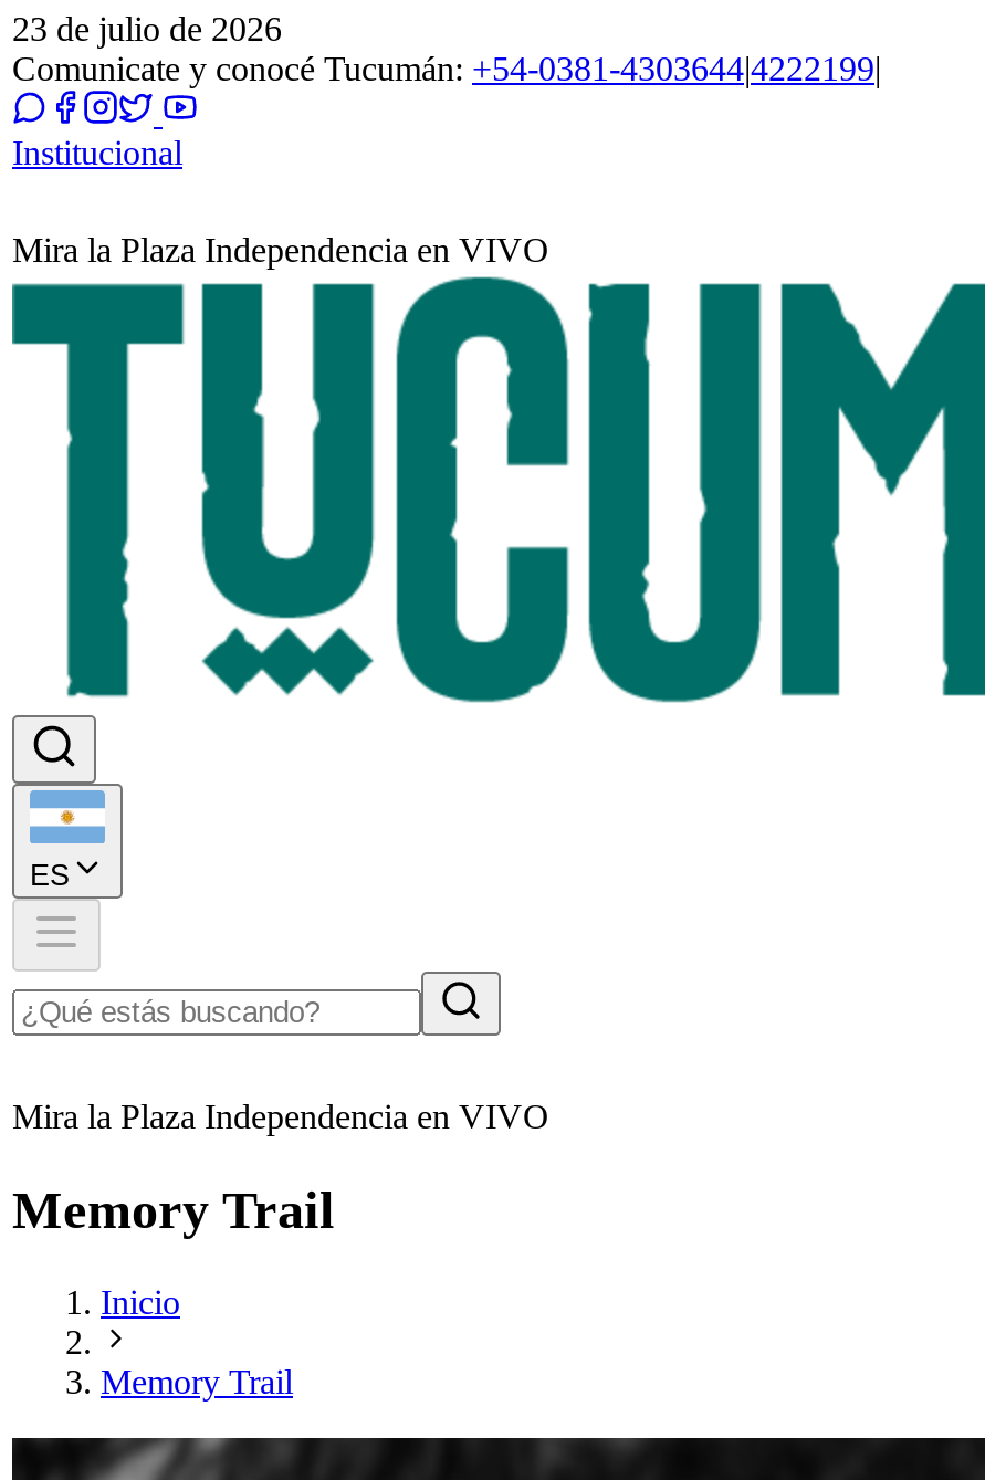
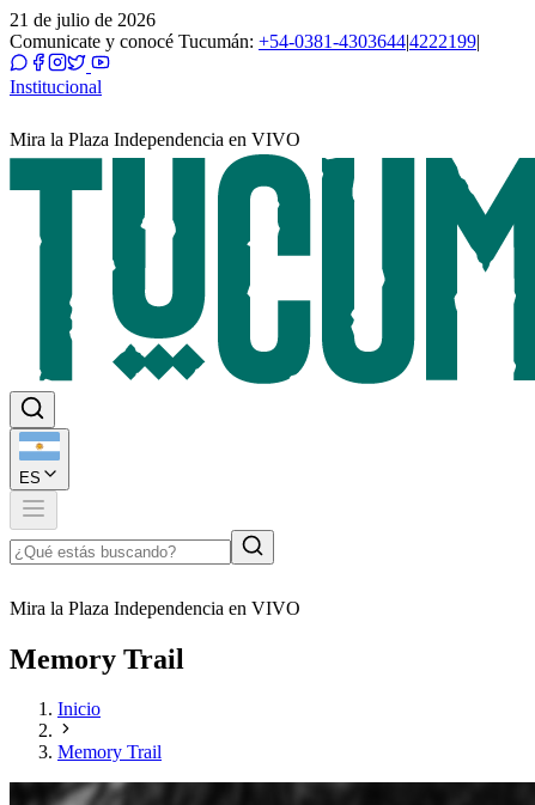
- 23 de julio de 2026
+ 21 de julio de 2026
